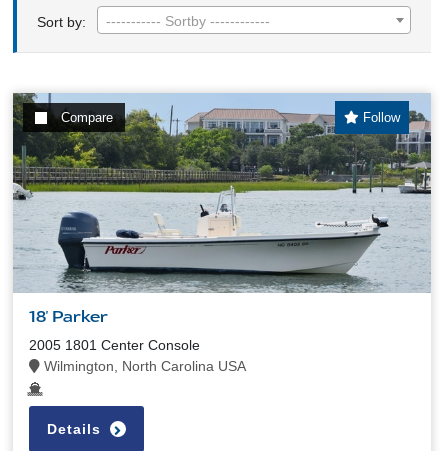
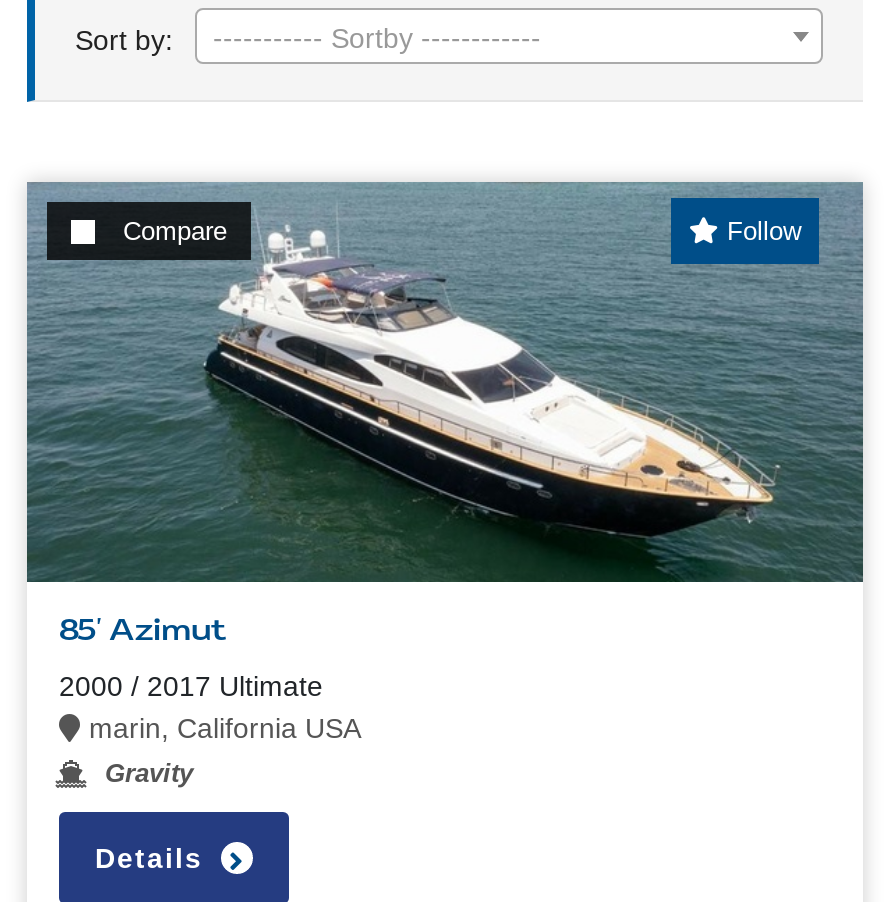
- [image]
- 18' Parker
+ [image]
+ 85' Azimut

- 2005 1801 Center Console
- Wilmington, North Carolina USA
+ 2000 / 2017 Ultimate
+ marin, California USA
+ Gravity
